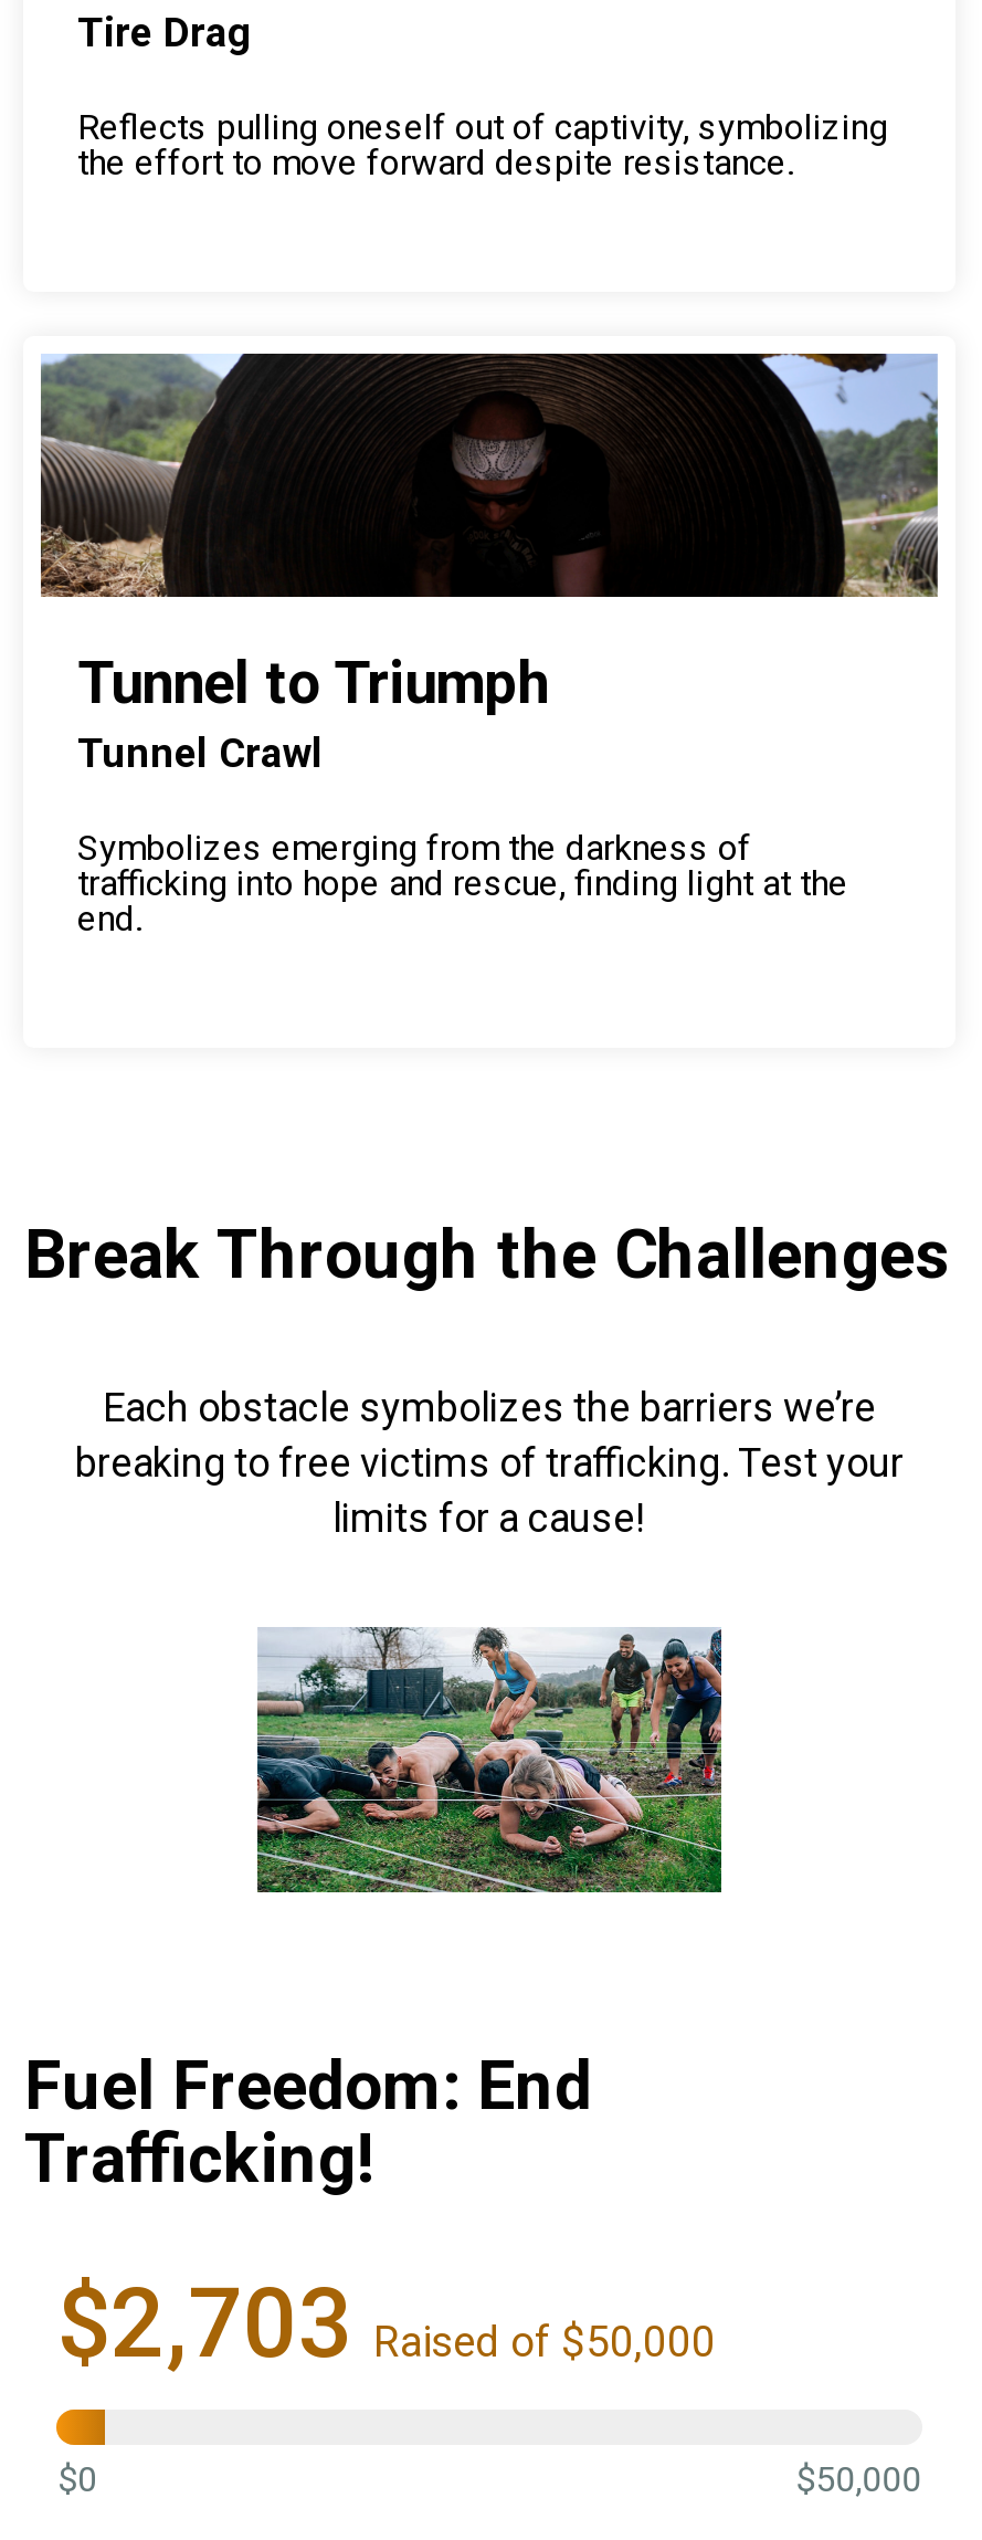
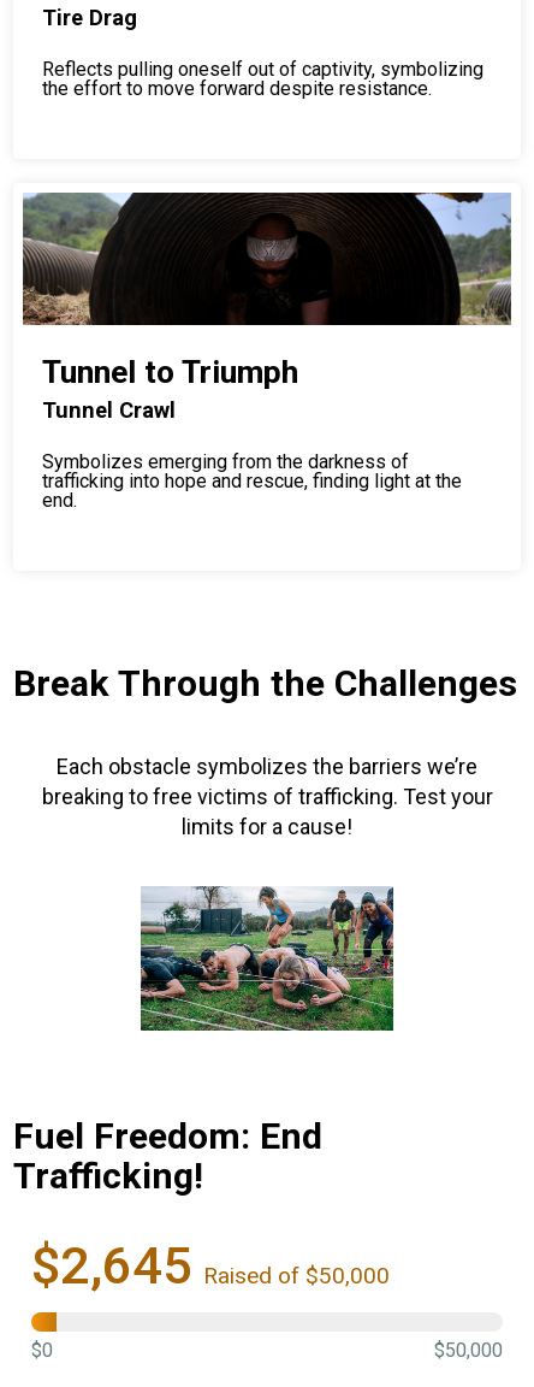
- $2,703 Raised of $50,000
+ $2,645 Raised of $50,000
